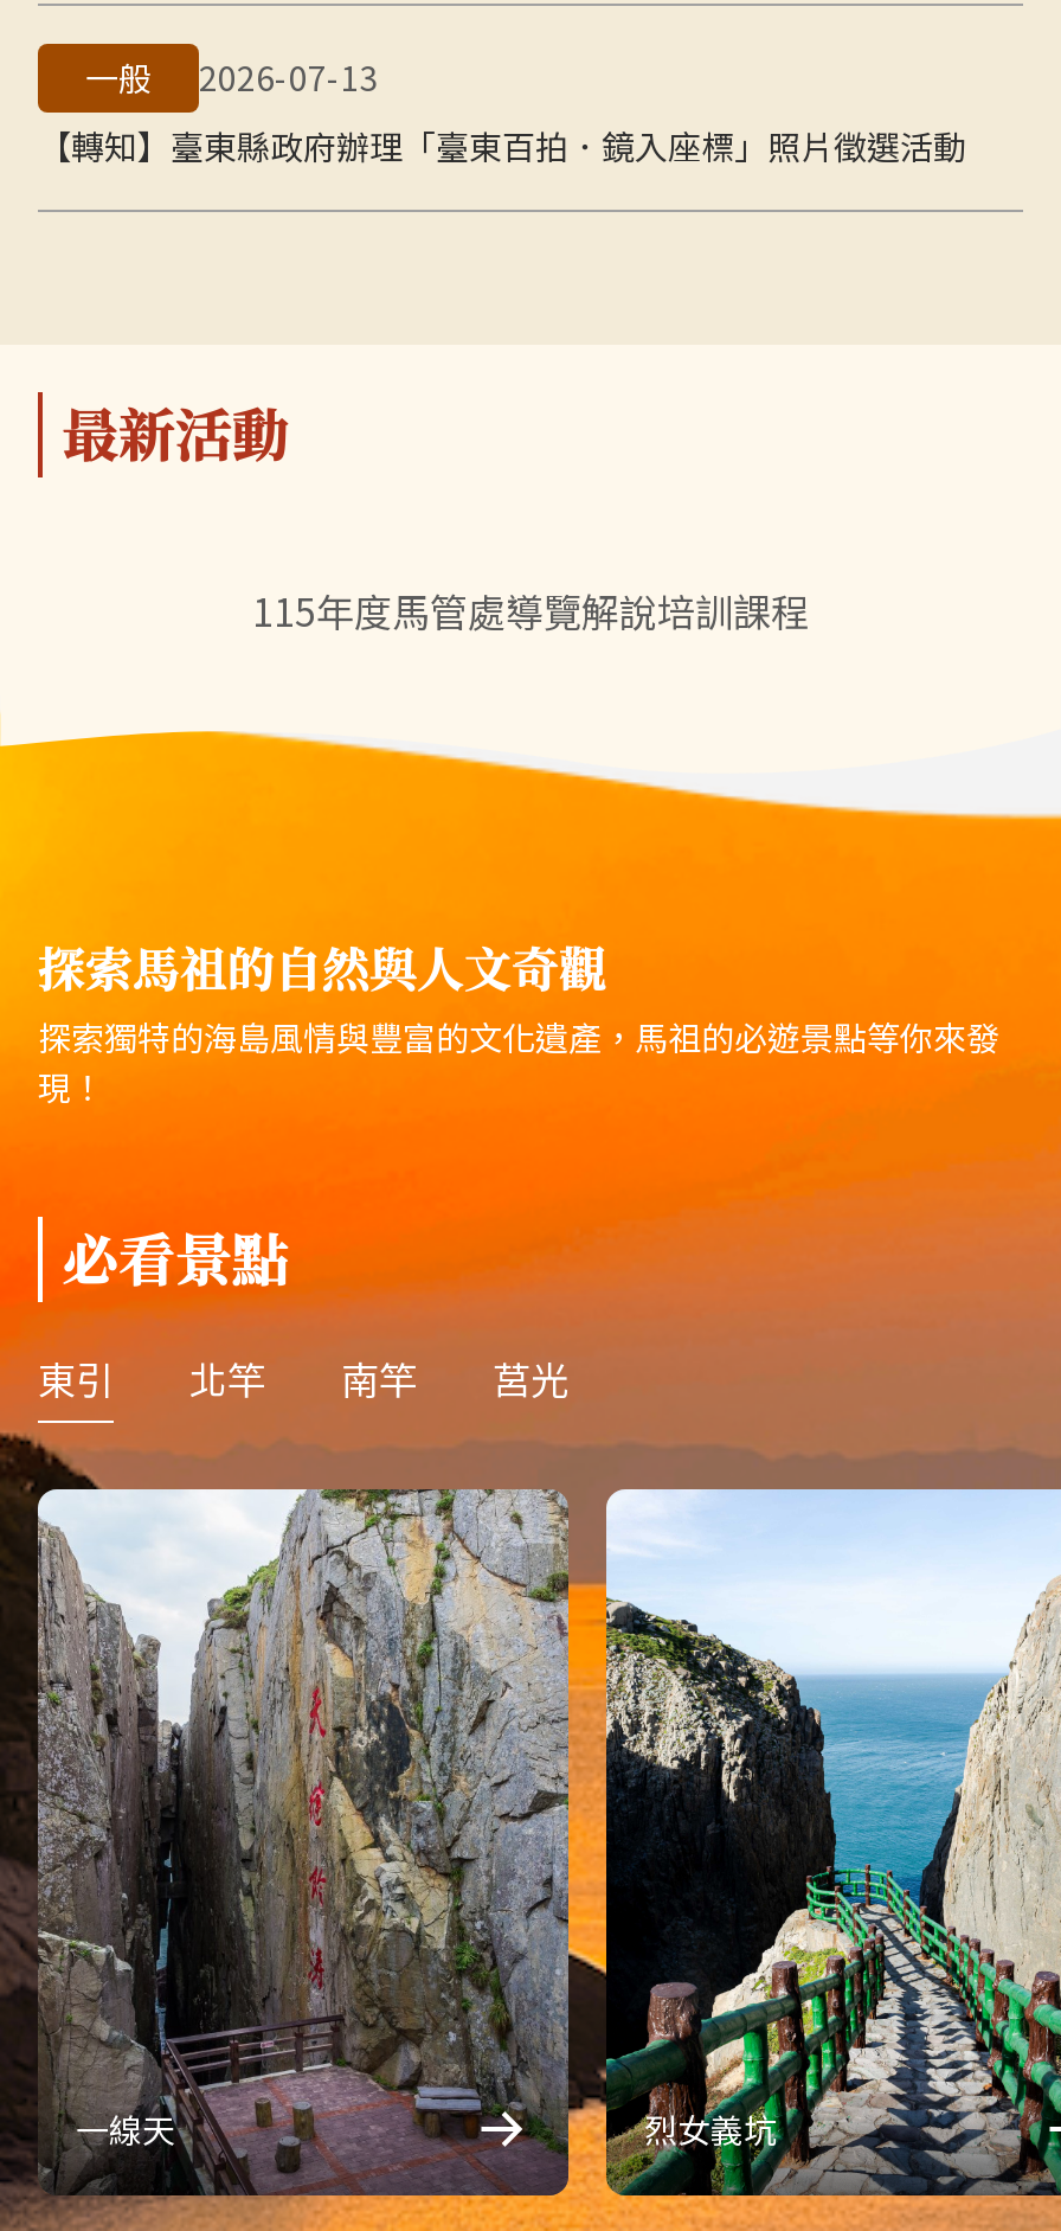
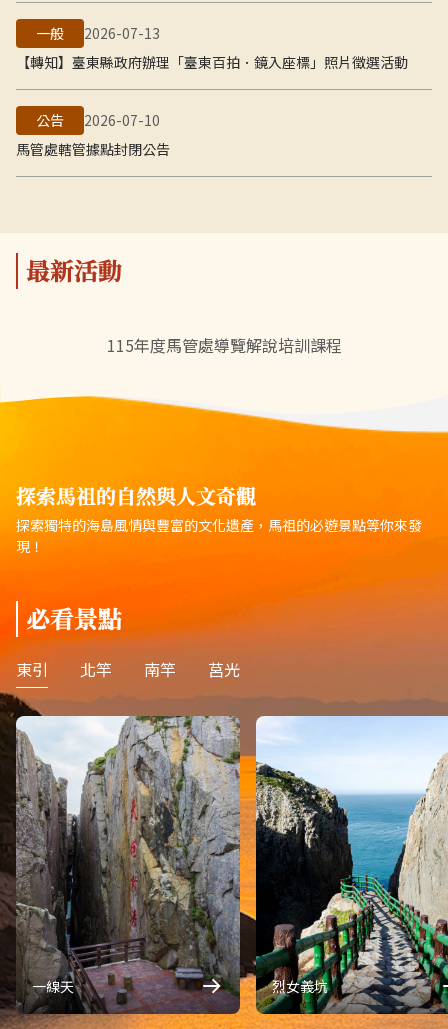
+ 公告
+ 2026-07-10
+ 馬管處轄管據點封閉公告
